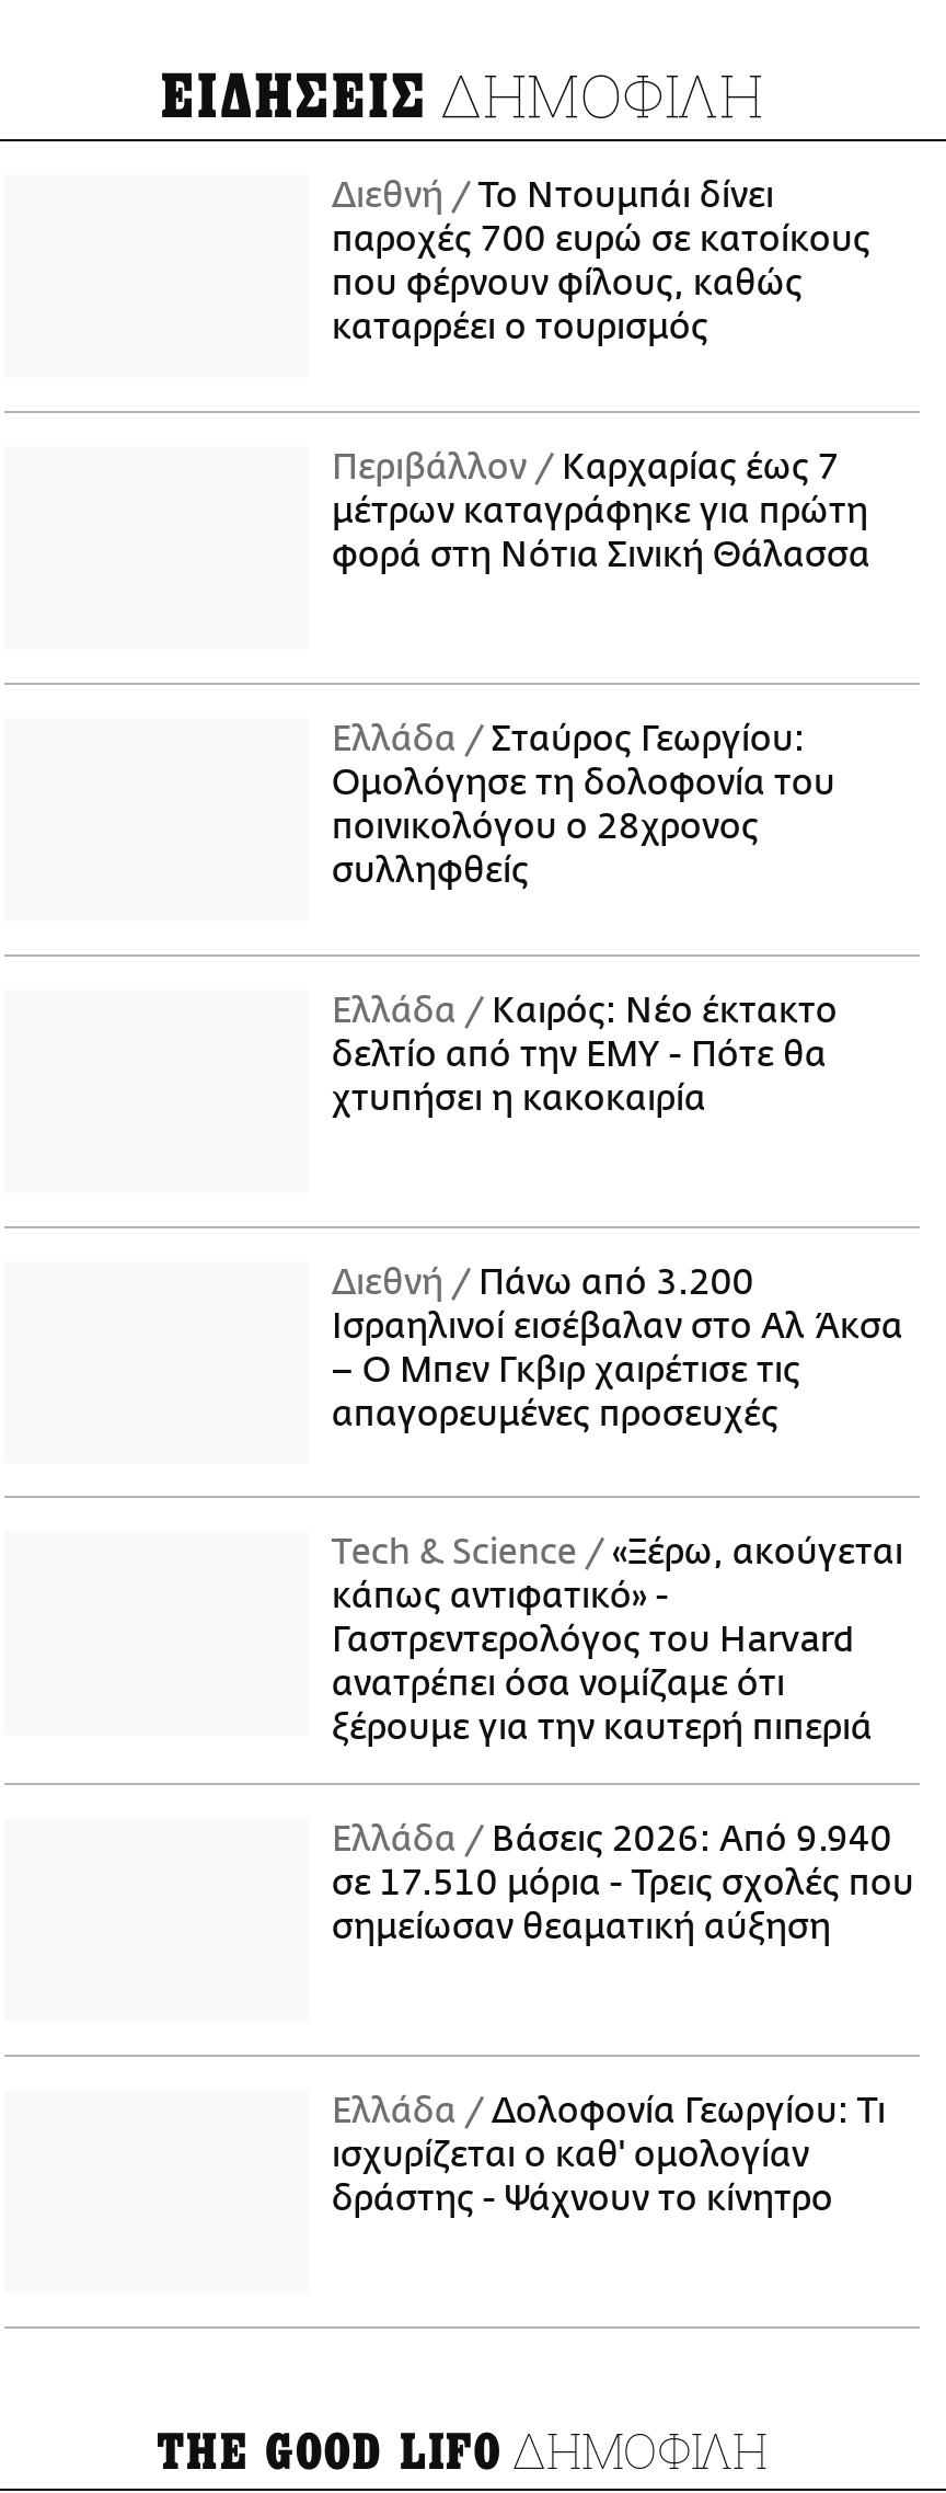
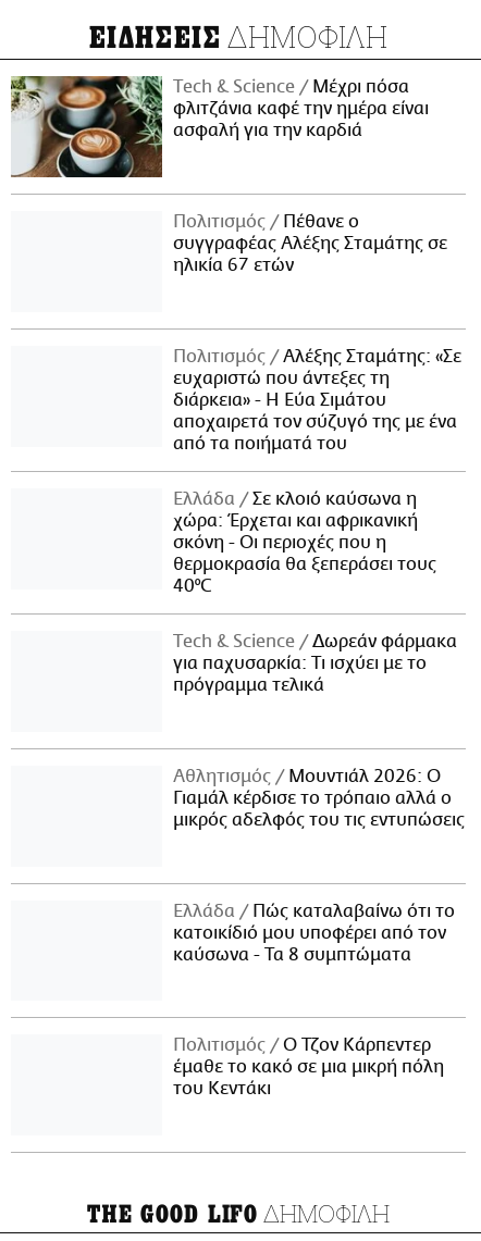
+ [image]

- Διεθνή Το Ντουμπάι δίνει
- παροχές 700 ευρώ σε κατοίκους
- που φέρνουν φίλους, καθώς
- καταρρέει ο τουρισμός
+ Τech & Science Μέχρι πόσα
+ φλιτζάνια καφέ την ημέρα είναι
+ ασφαλή για την καρδιά

- Περιβάλλον Καρχαρίας έως 7
- μέτρων καταγράφηκε για πρώτη
- φορά στη Νότια Σινική Θάλασσα
+ Πολιτισμός Πέθανε ο
+ συγγραφέας Αλέξης Σταμάτης σε
+ ηλικία 67 ετών

- Ελλάδα Σταύρος Γεωργίου:
- Ομολόγησε τη δολοφονία του
- ποινικολόγου ο 28χρονος
- συλληφθείς
+ Πολιτισμός Αλέξης Σταμάτης: «Σε
+ ευχαριστώ που άντεξες τη
+ διάρκεια» - Η Εύα Σιμάτου
+ αποχαιρετά τον σύζυγό της με ένα
+ από τα ποιήματά του

- Ελλάδα Καιρός: Νέο έκτακτο
- δελτίο από την ΕΜΥ - Πότε θα
- χτυπήσει η κακοκαιρία
+ Ελλάδα Σε κλοιό καύσωνα η
+ χώρα: Έρχεται και αφρικανική
+ σκόνη - Οι περιοχές που η
+ θερμοκρασία θα ξεπεράσει τους
+ 40°C

- Διεθνή Πάνω από 3.200
- Ισραηλινοί εισέβαλαν στο Αλ Άκσα
- – Ο Μπεν Γκβιρ χαιρέτισε τις
- απαγορευμένες προσευχές
+ Τech & Science Δωρεάν φάρμακα
+ για παχυσαρκία: Τι ισχύει με το
+ πρόγραμμα τελικά

- Τech & Science «Ξέρω, ακούγεται
- κάπως αντιφατικό» -
- Γαστρεντερολόγος του Harvard
- ανατρέπει όσα νομίζαμε ότι
- ξέρουμε για την καυτερή πιπεριά
+ Αθλητισμός Μουντιάλ 2026: Ο
+ Γιαμάλ κέρδισε το τρόπαιο αλλά ο
+ μικρός αδελφός του τις εντυπώσεις

- Ελλάδα Βάσεις 2026: Από 9.940
- σε 17.510 μόρια - Τρεις σχολές που
- σημείωσαν θεαματική αύξηση
+ Ελλάδα Πώς καταλαβαίνω ότι το
+ κατοικίδιό μου υποφέρει από τον
+ καύσωνα - Τα 8 συμπτώματα

- Ελλάδα Δολοφονία Γεωργίου: Τι
- ισχυρίζεται ο καθ' ομολογίαν
- δράστης - Ψάχνουν το κίνητρο
+ Πολιτισμός Ο Τζον Κάρπεντερ
+ έμαθε το κακό σε μια μικρή πόλη
+ του Κεντάκι
